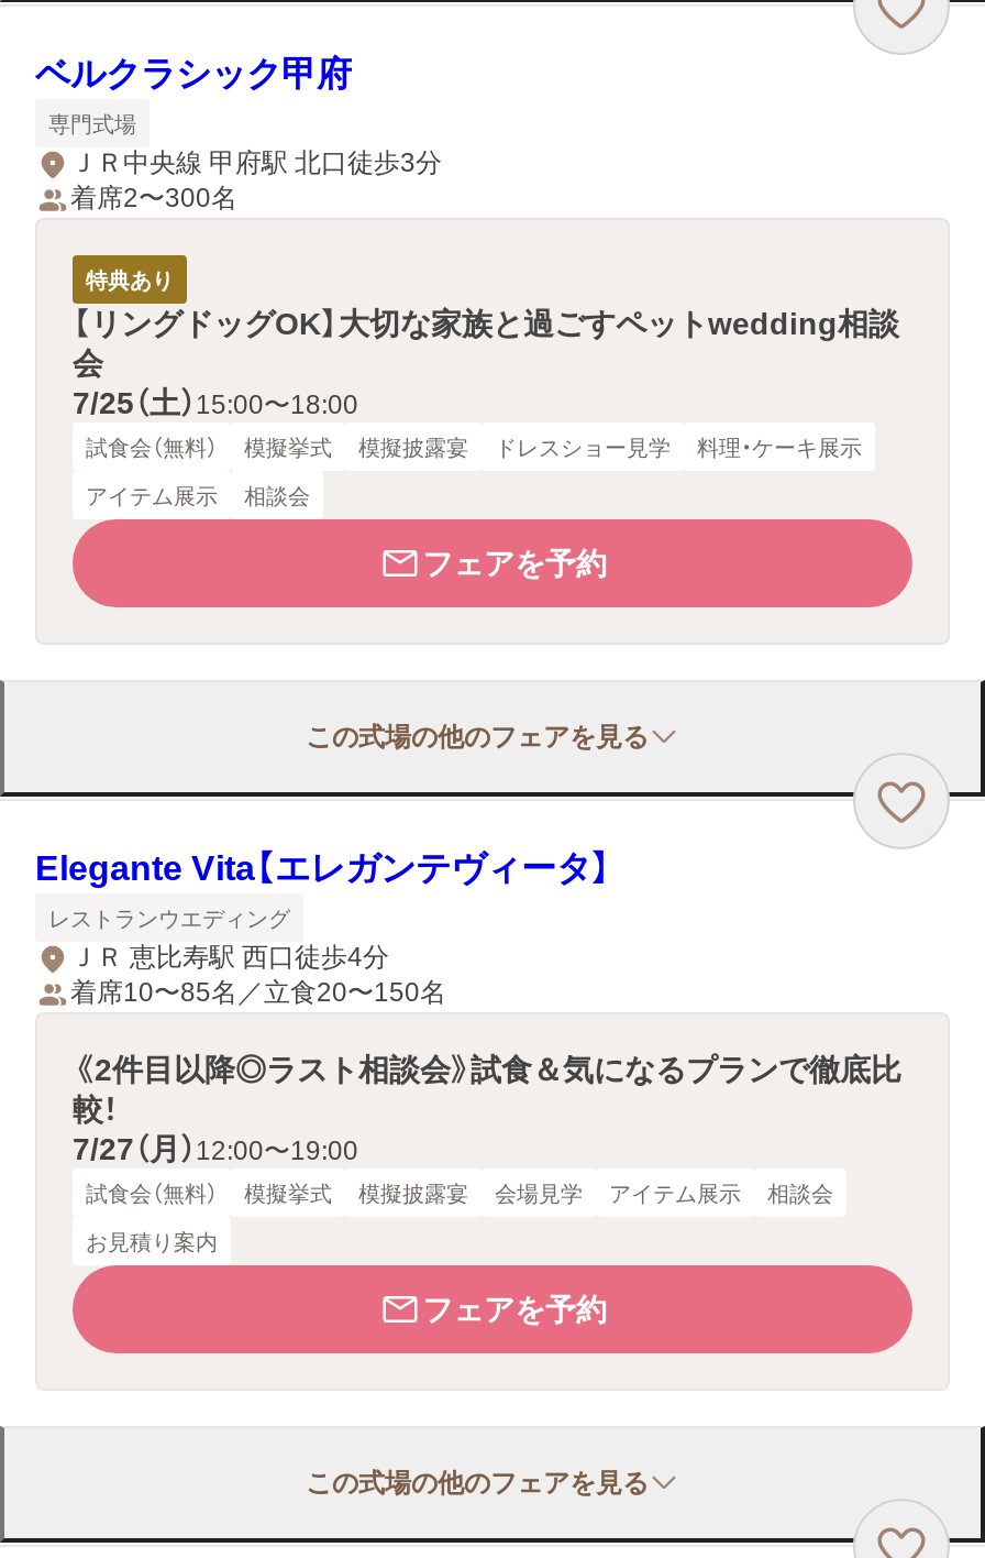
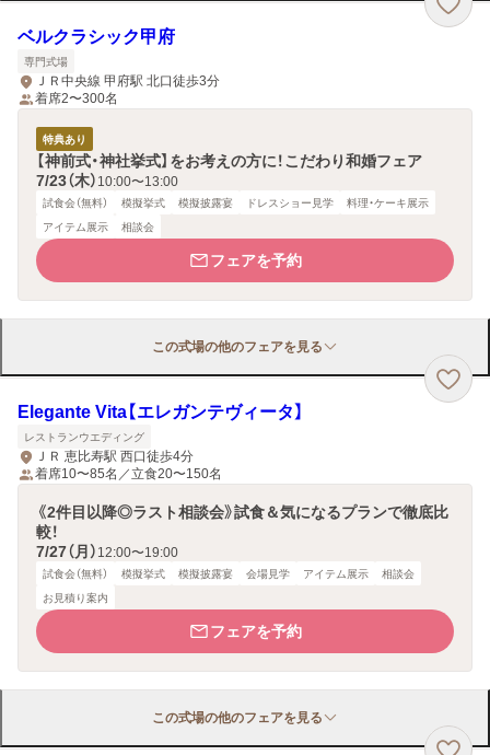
- 【リングドッグOK】大切な家族と過ごすペットwedding相談
- 会
- 7/25（土）15:00〜18:00
+ 【神前式・神社挙式】をお考えの方に！こだわり和婚フェア
+ 7/23（木）10:00〜13:00
